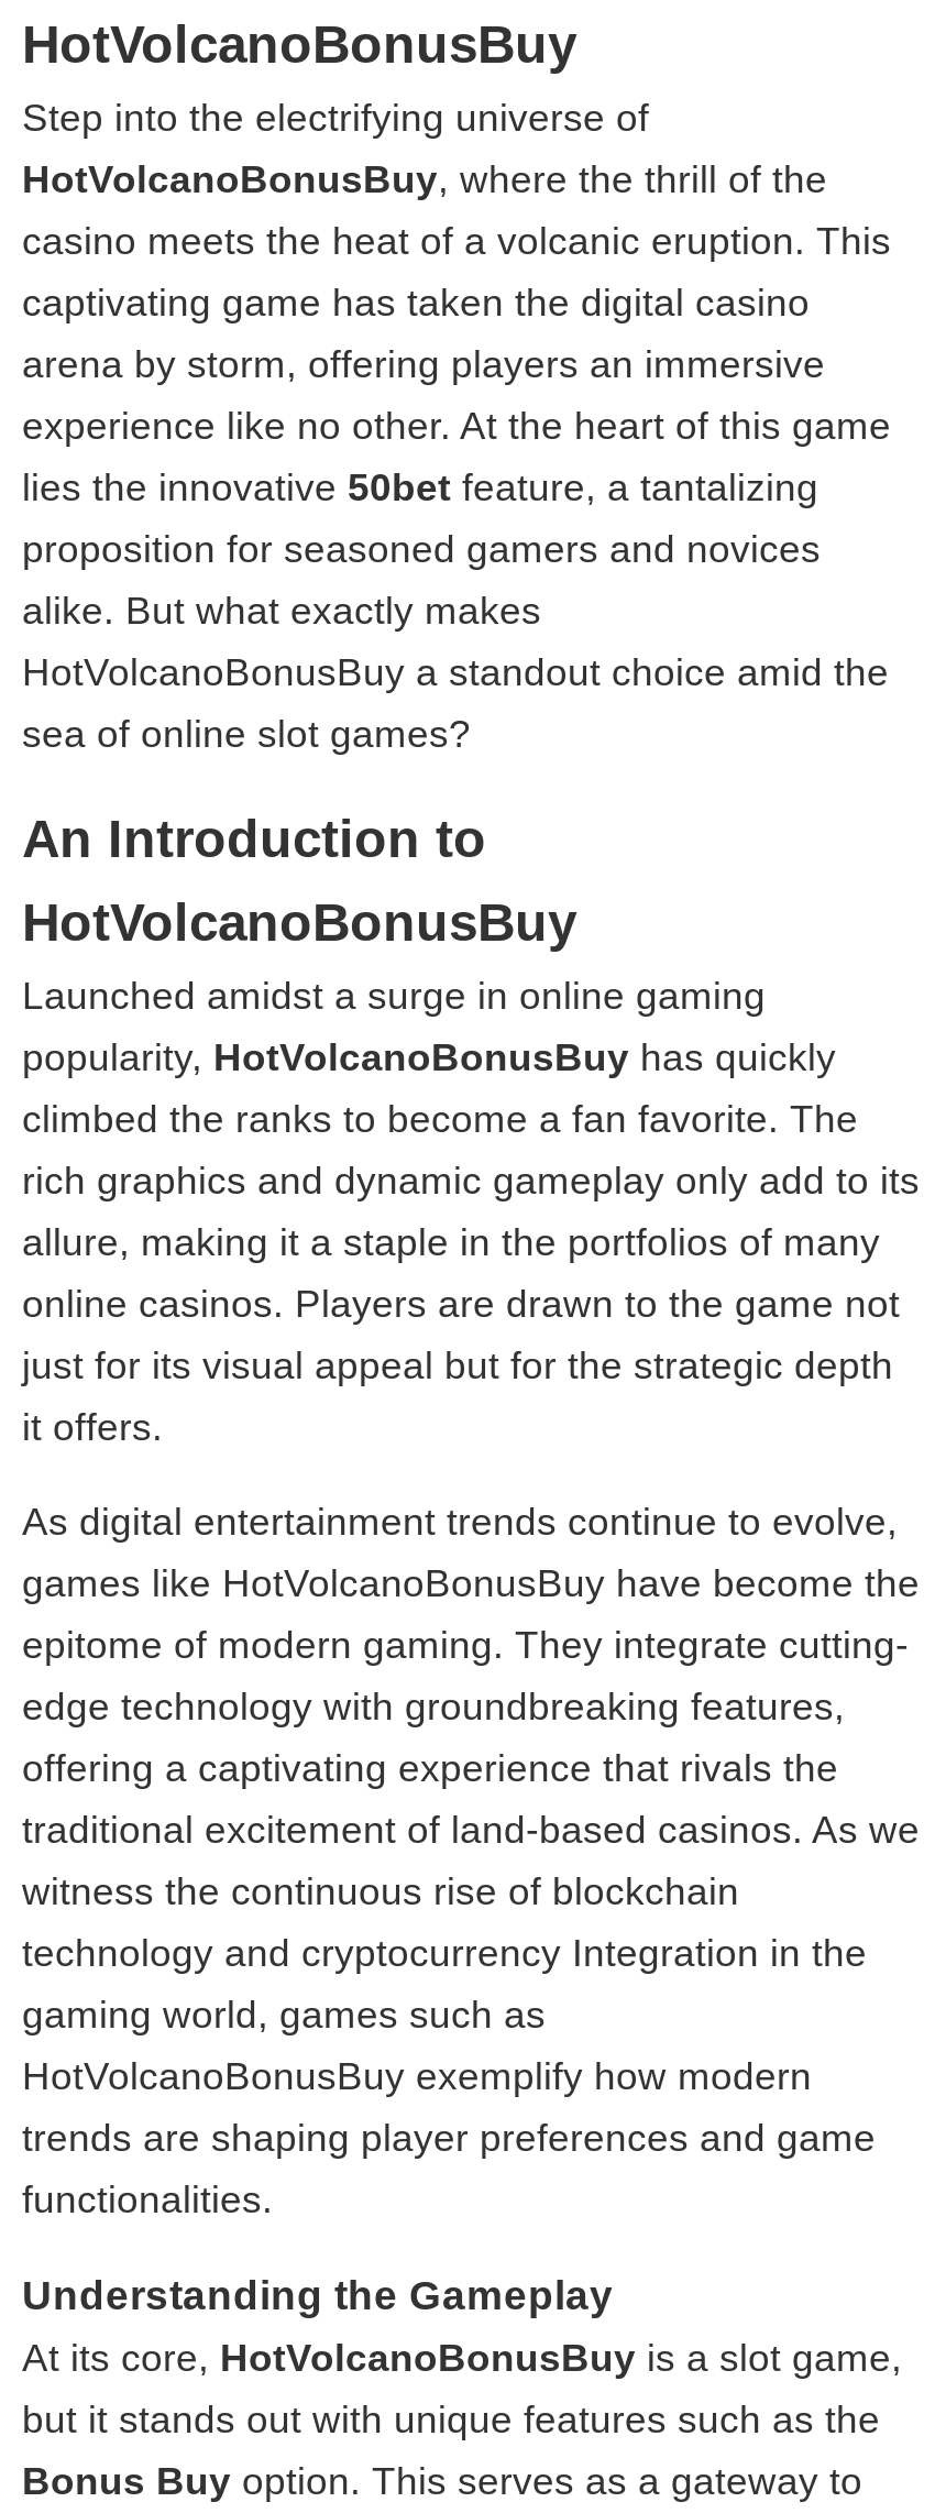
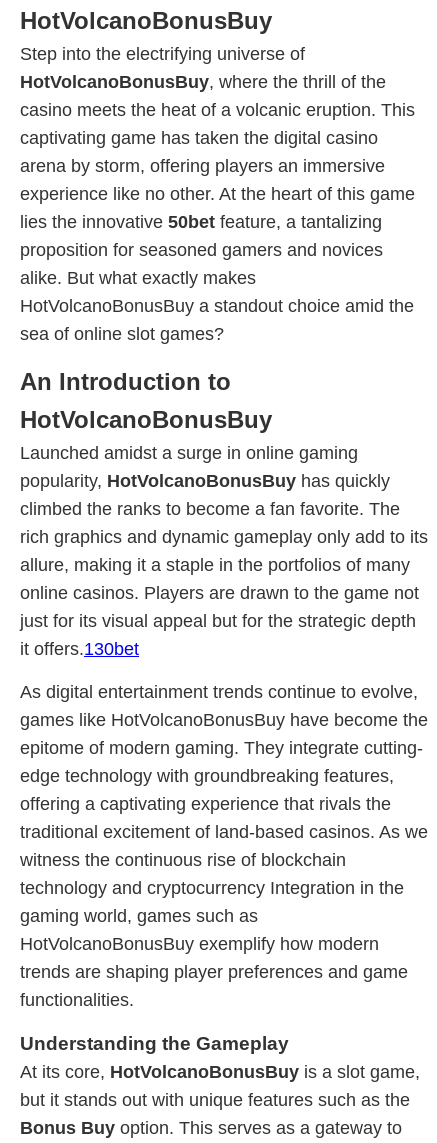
- it offers.
+ it offers.130bet
